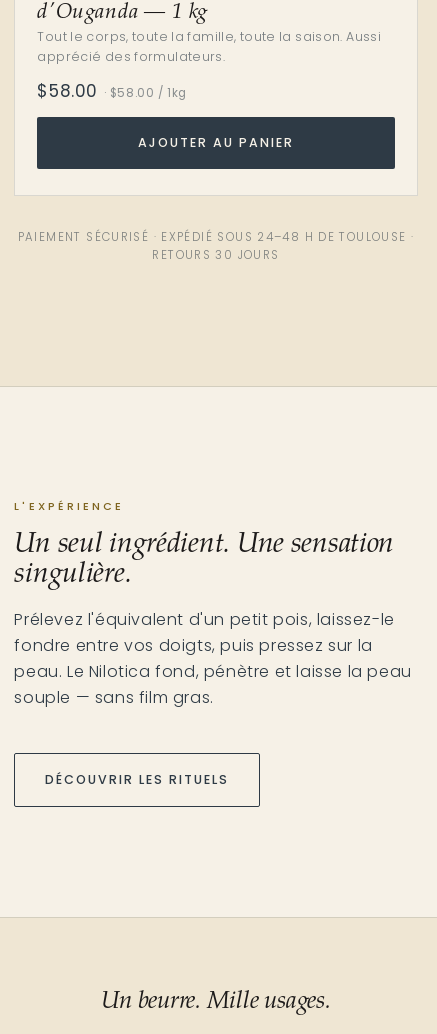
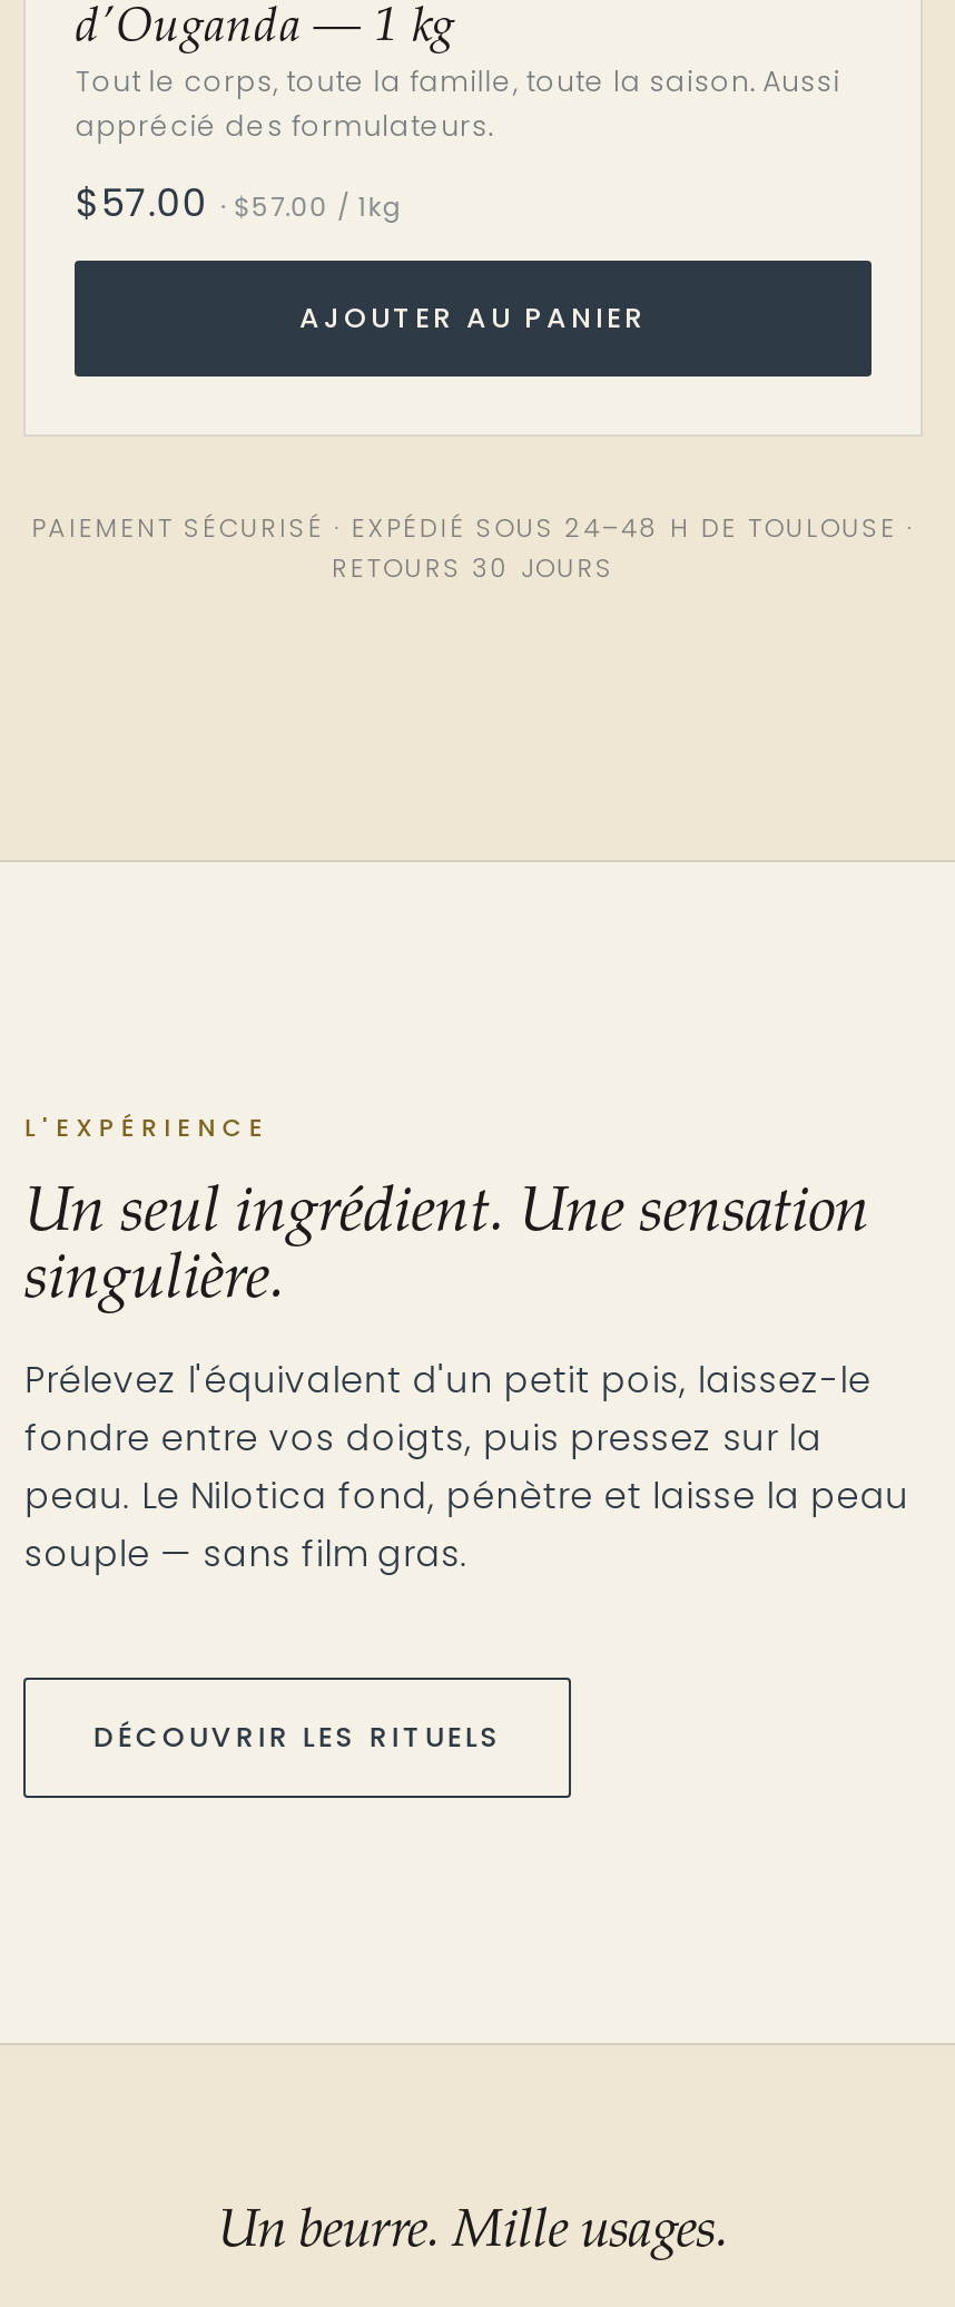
- $58.00 · $58.00 / 1kg
+ $57.00 · $57.00 / 1kg
